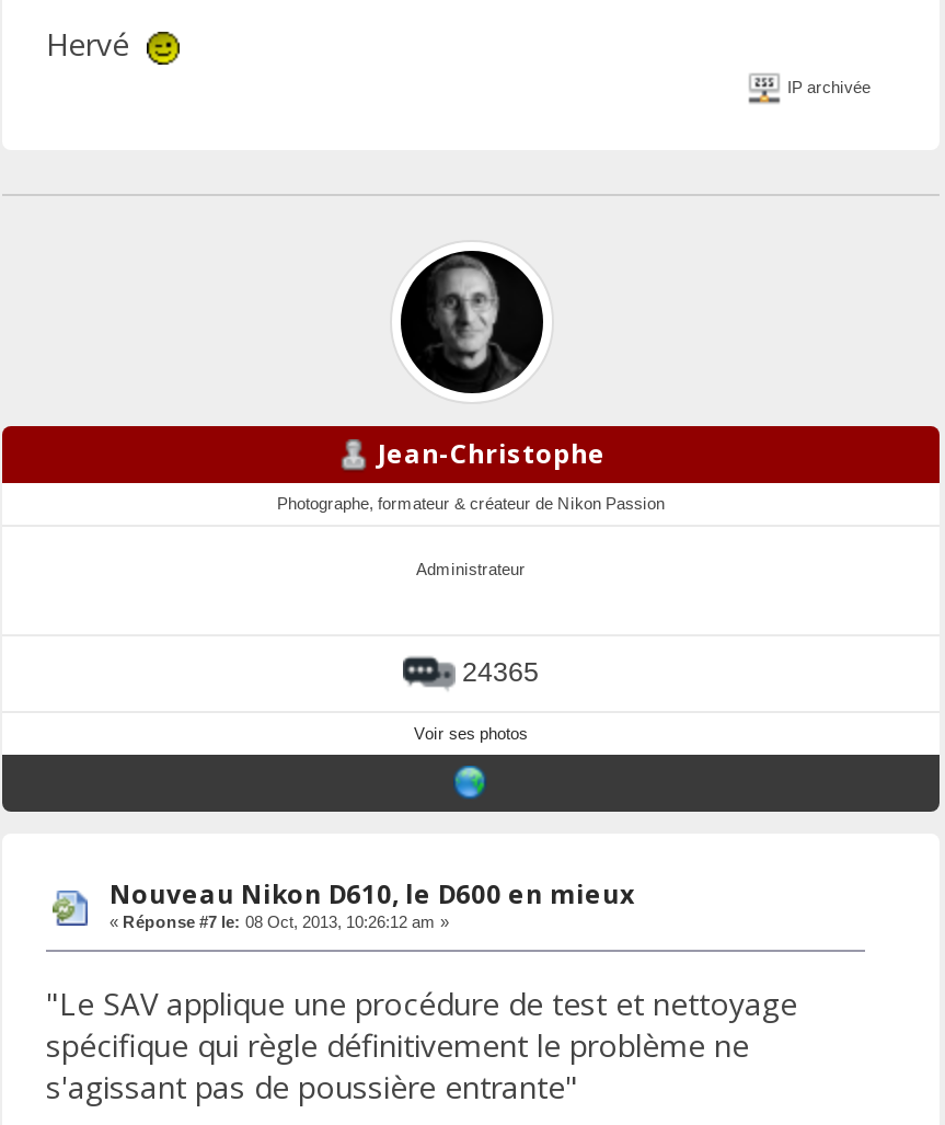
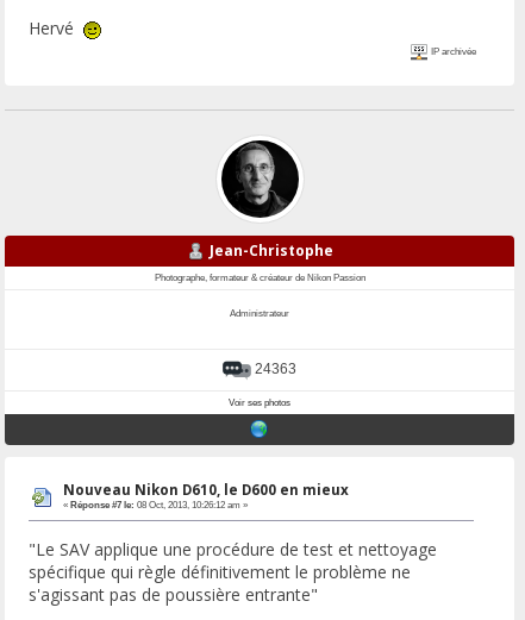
- 24365
+ 24363
